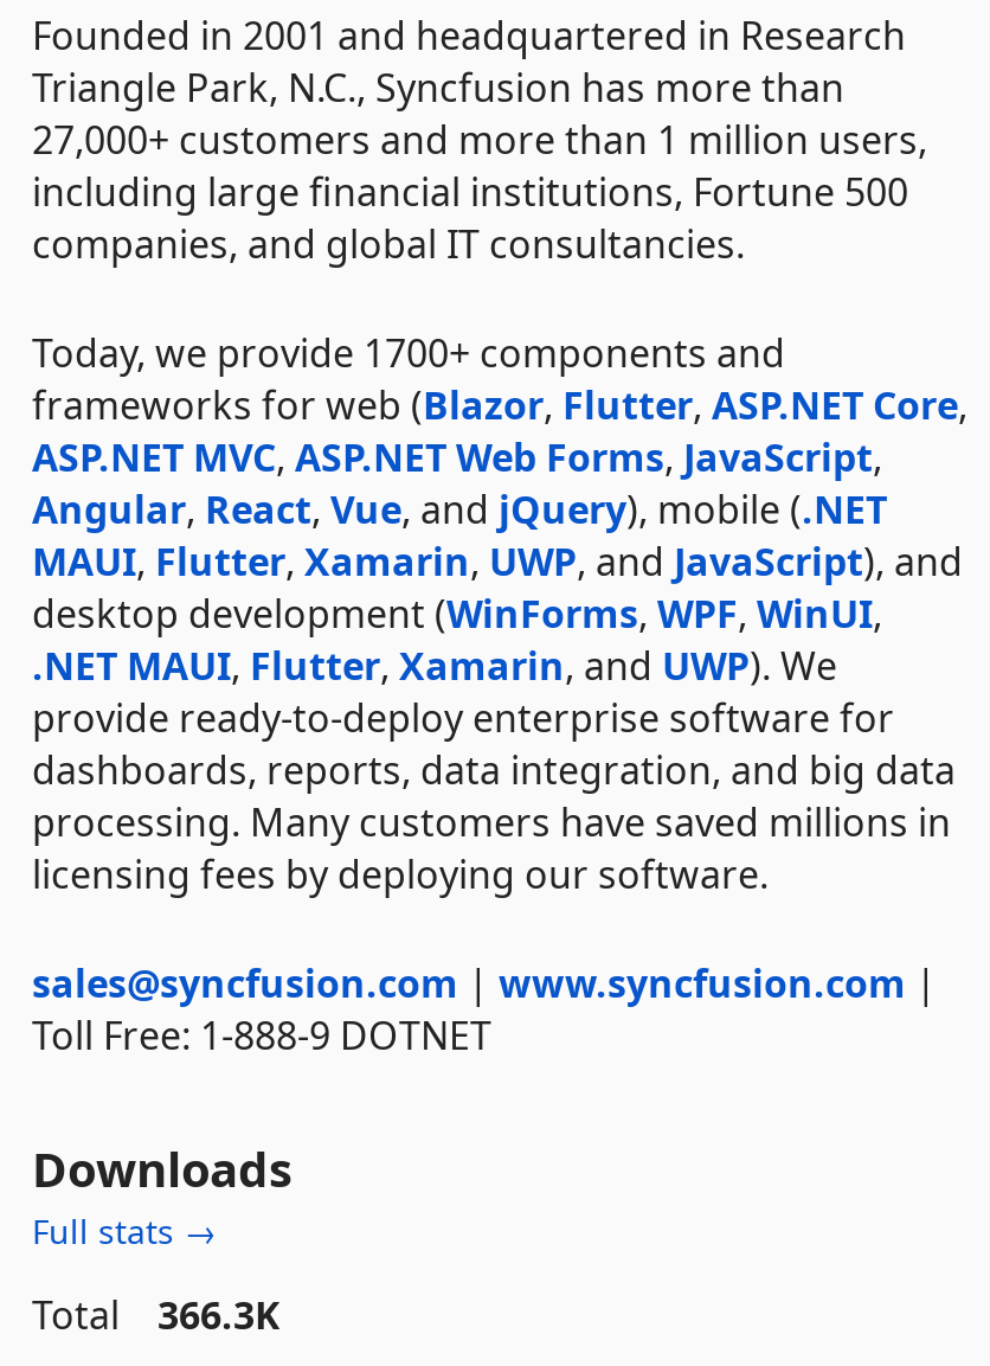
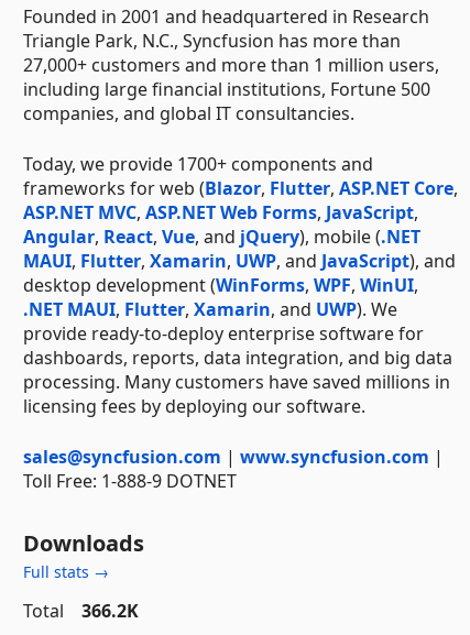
- Total 366.3K
+ Total 366.2K
